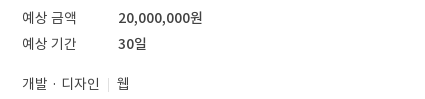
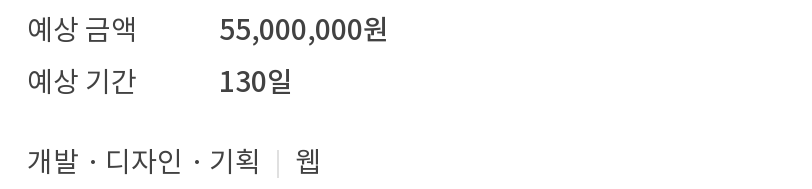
- 20,000,000원
+ 55,000,000원

- 30일
+ 130일

- 개발 · 디자인
+ 개발 · 디자인 · 기획
